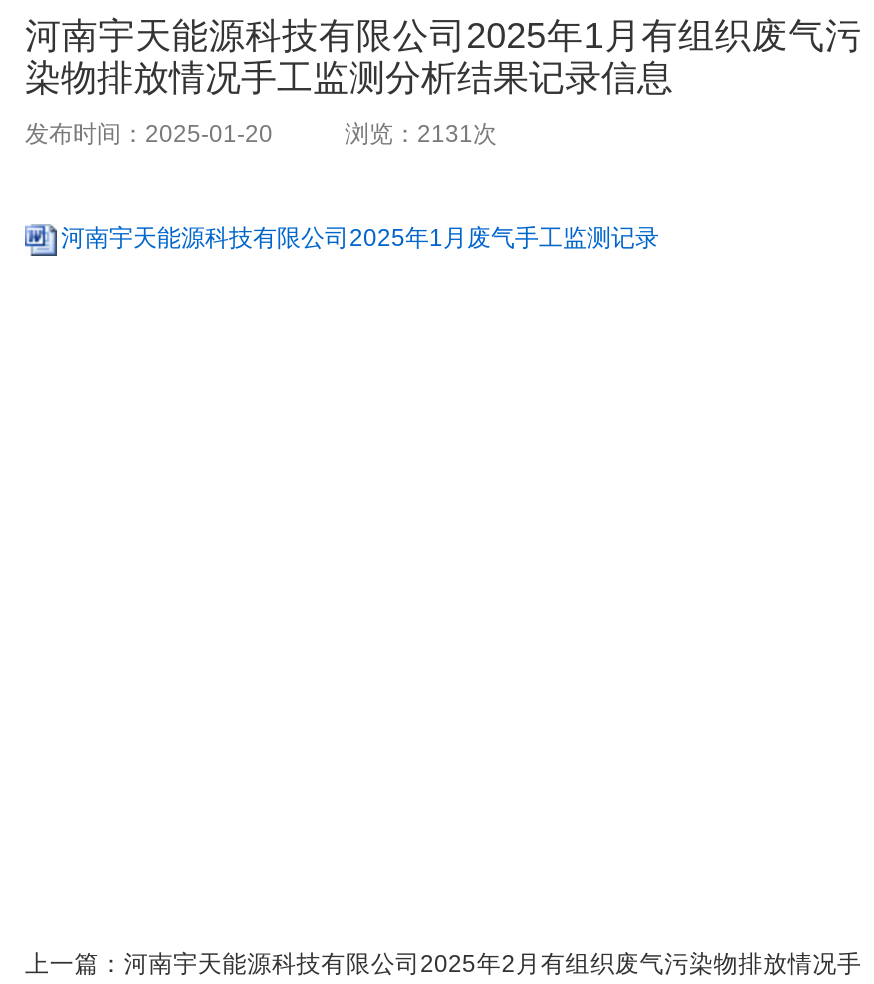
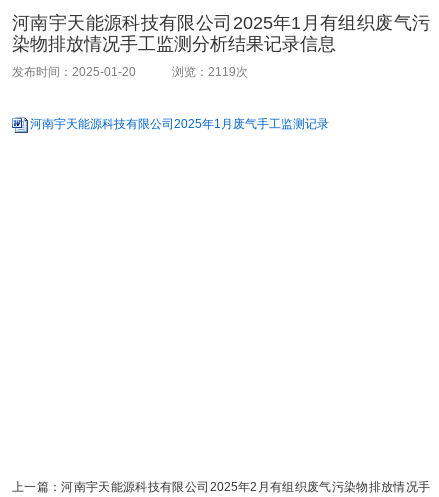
- 发布时间：2025-01-20 浏览：2131次
+ 发布时间：2025-01-20 浏览：2119次
